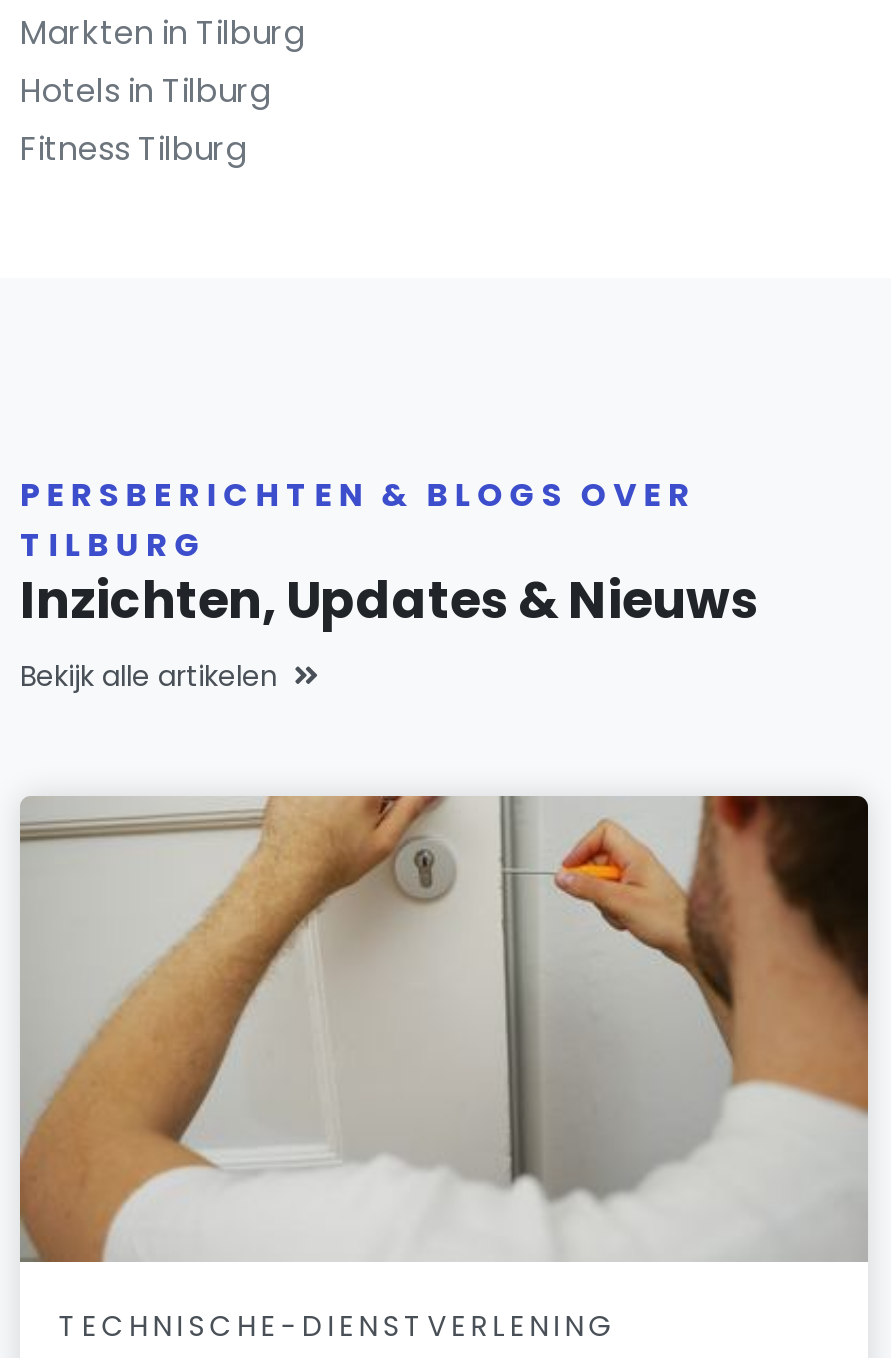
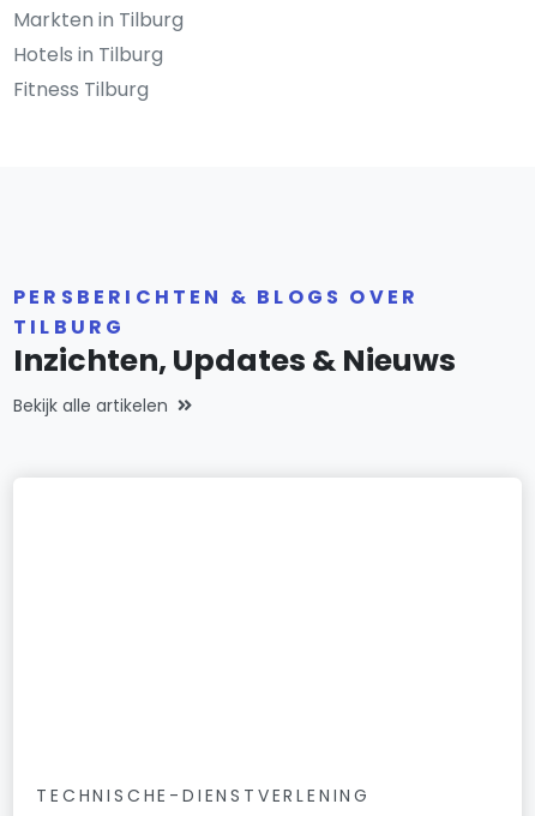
- [image]
